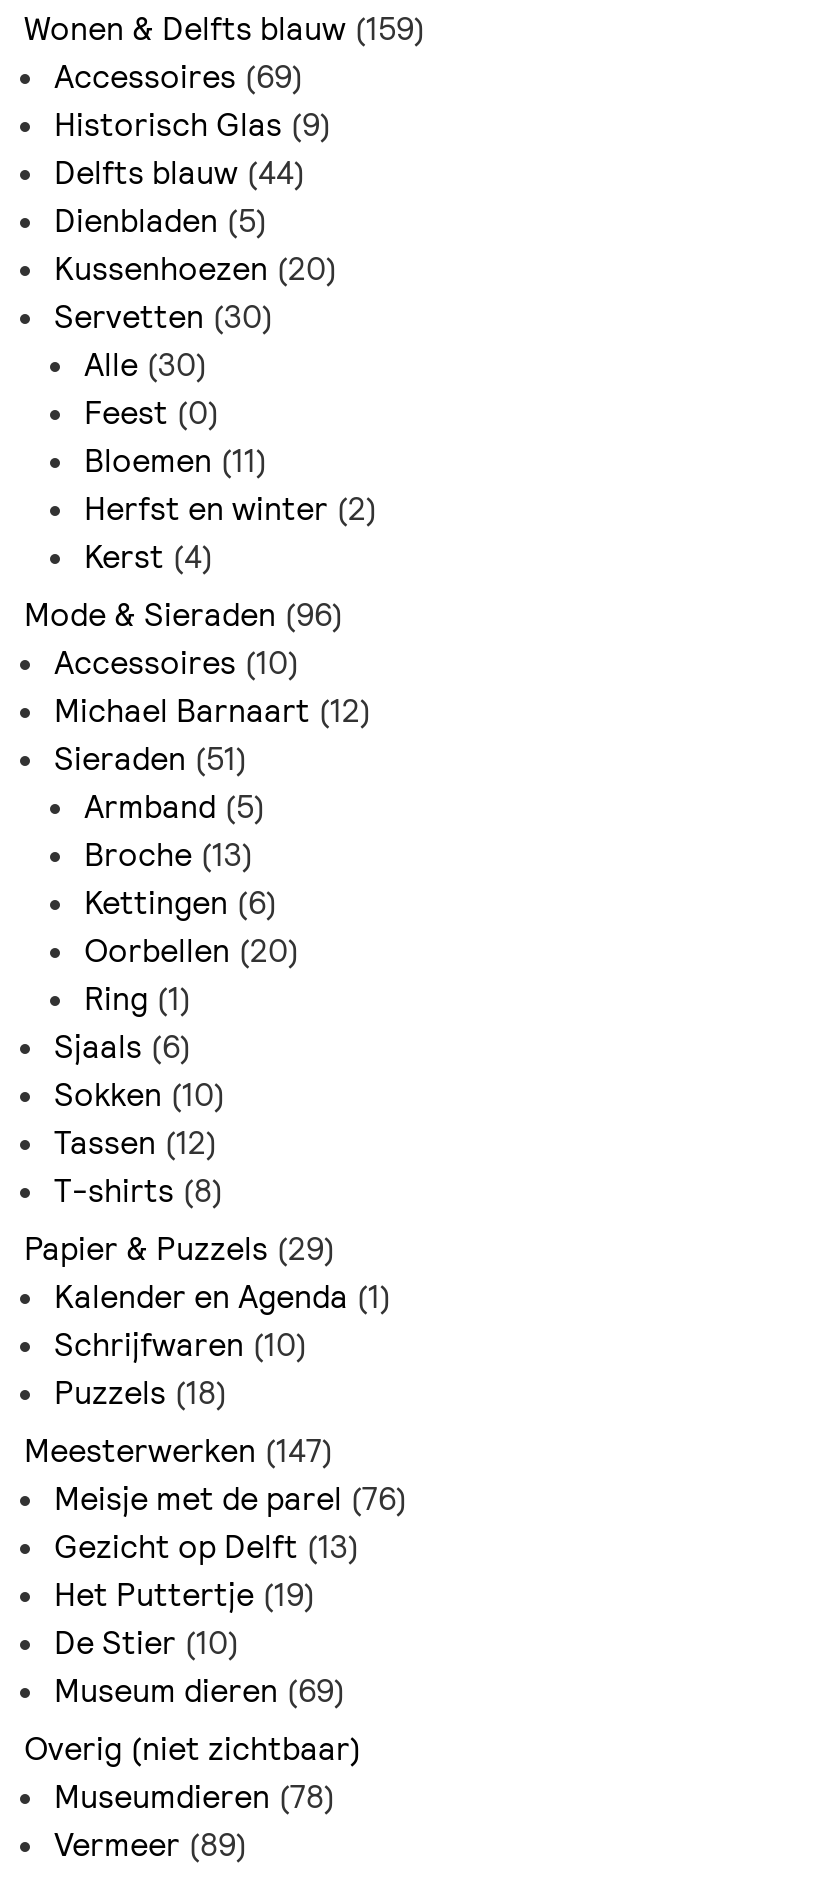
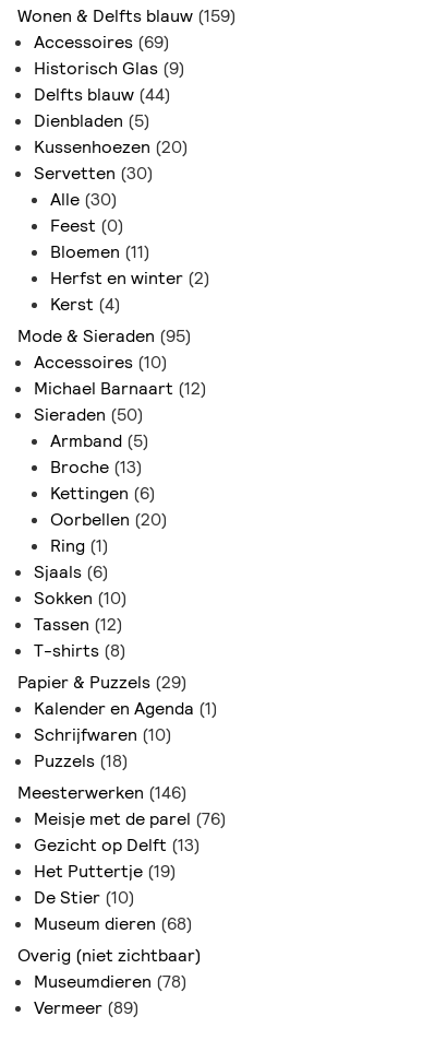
- Mode & Sieraden (96)
+ Mode & Sieraden (95)

- Sieraden (51)
+ Sieraden (50)

- Meesterwerken (147)
+ Meesterwerken (146)

- Museum dieren (69)
+ Museum dieren (68)
